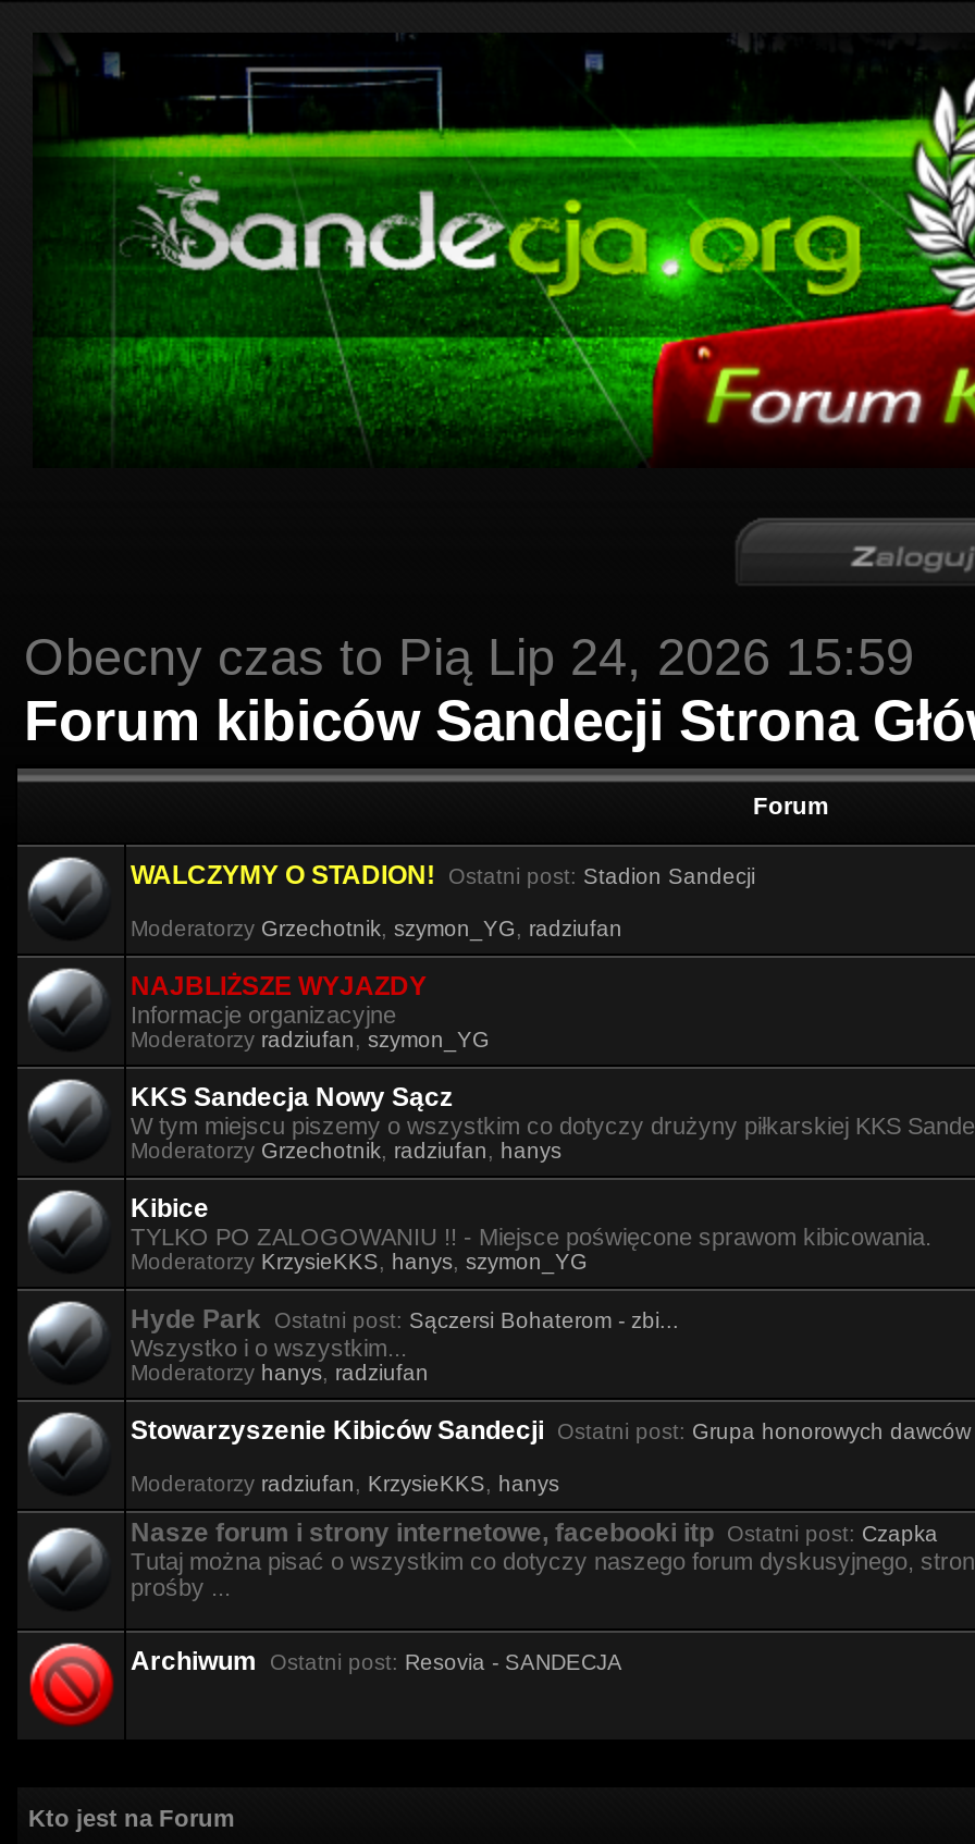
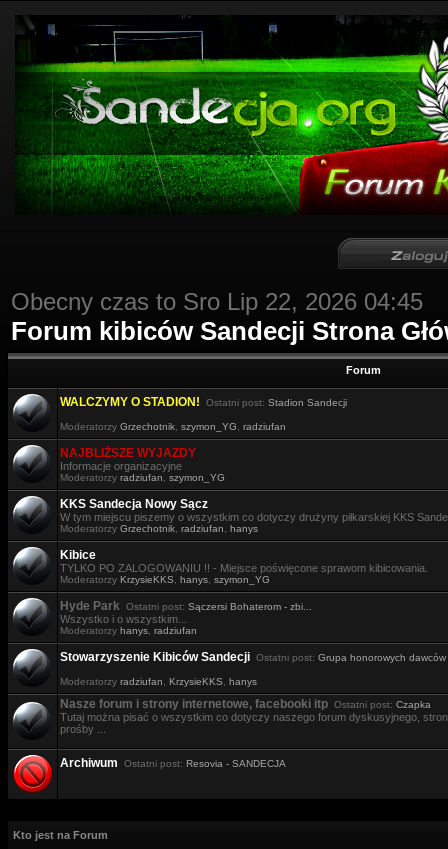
- Obecny czas to Pią Lip 24, 2026 15:59
+ Obecny czas to Sro Lip 22, 2026 04:45
